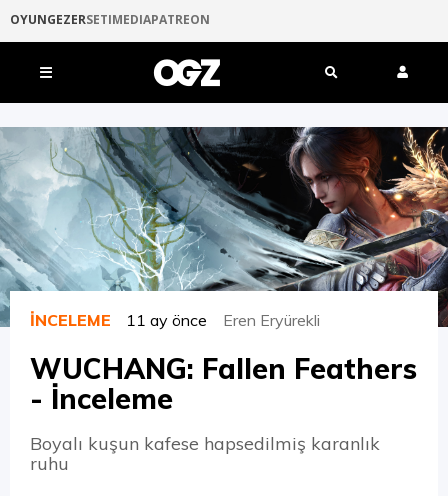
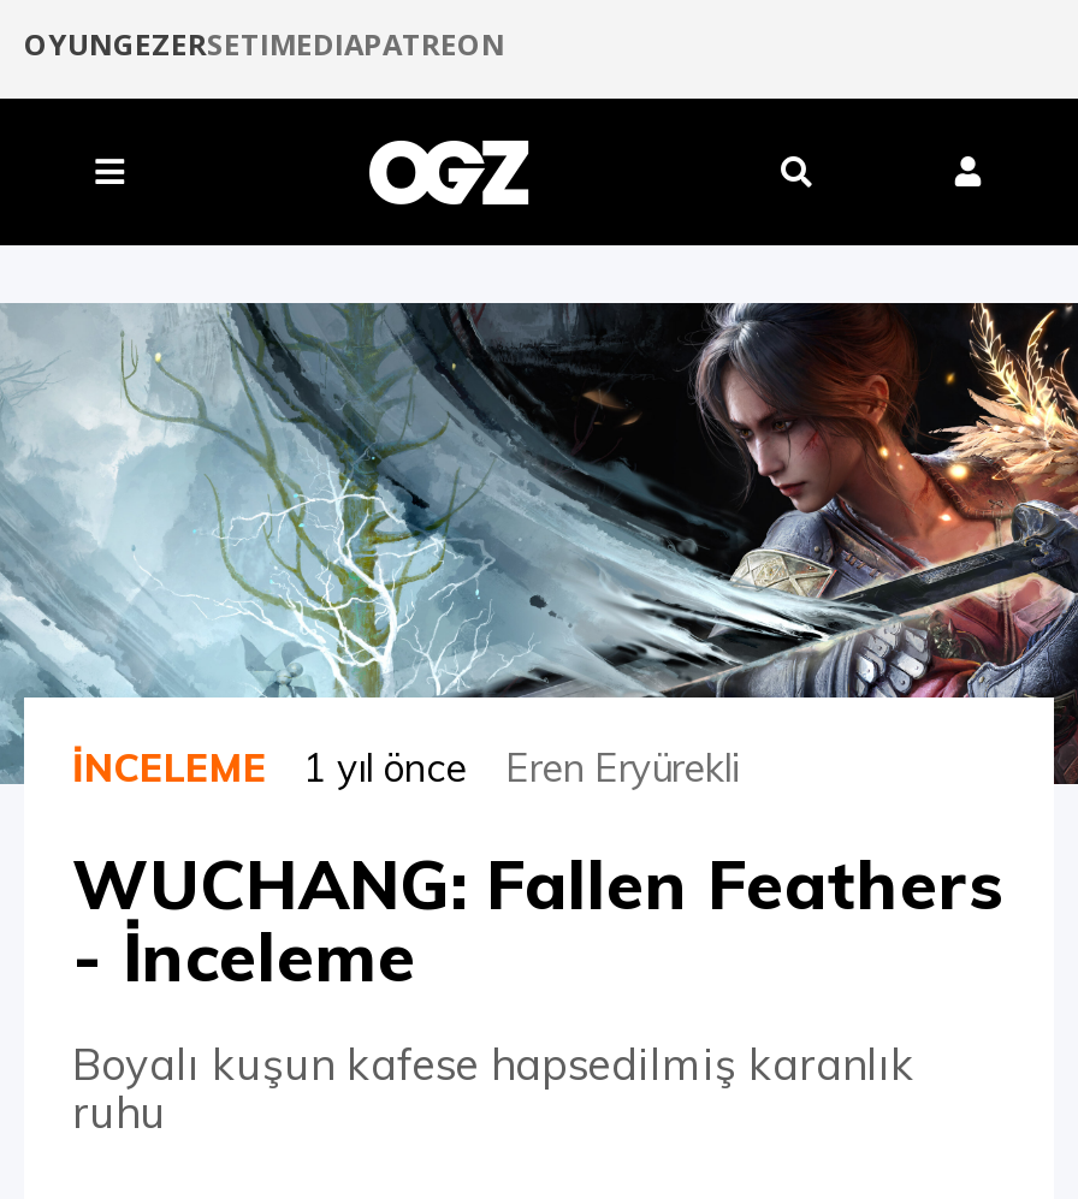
- 11 ay önce Eren Eryürekli
+ 1 yıl önce Eren Eryürekli
